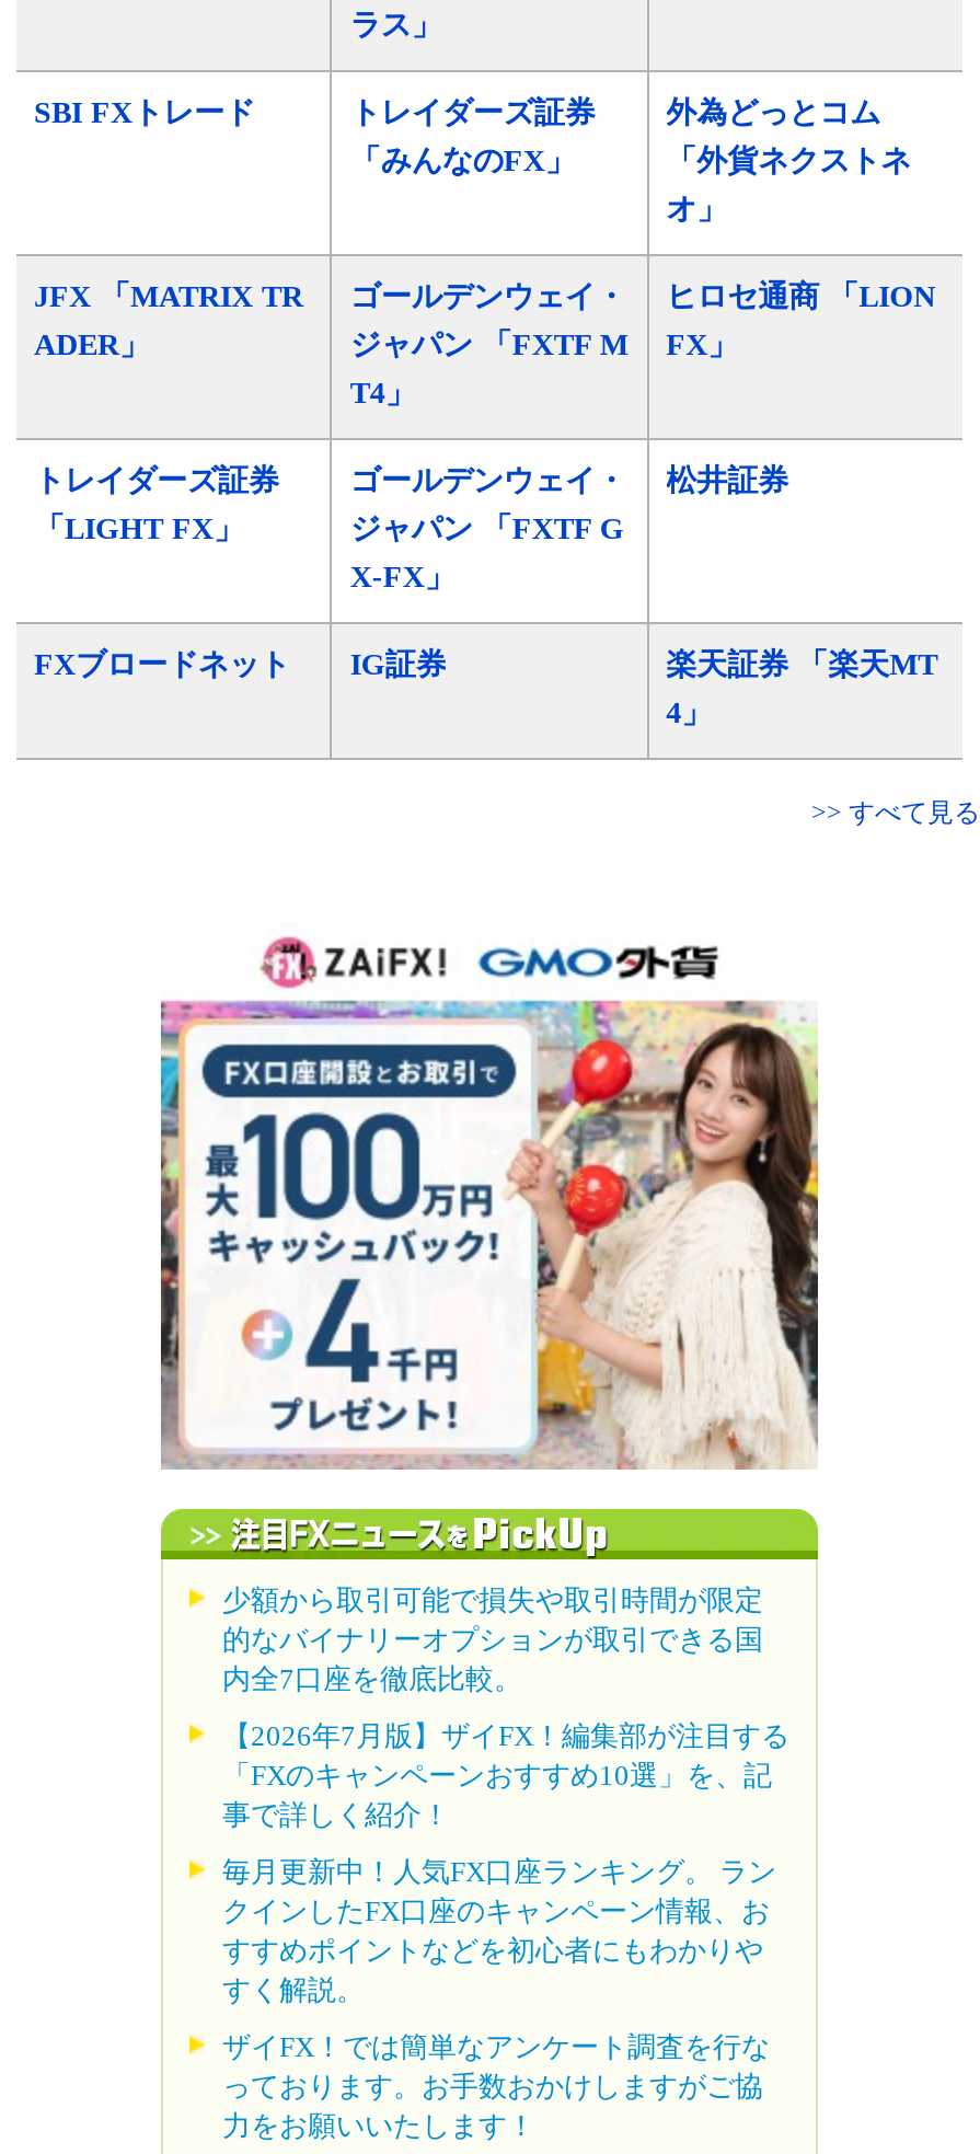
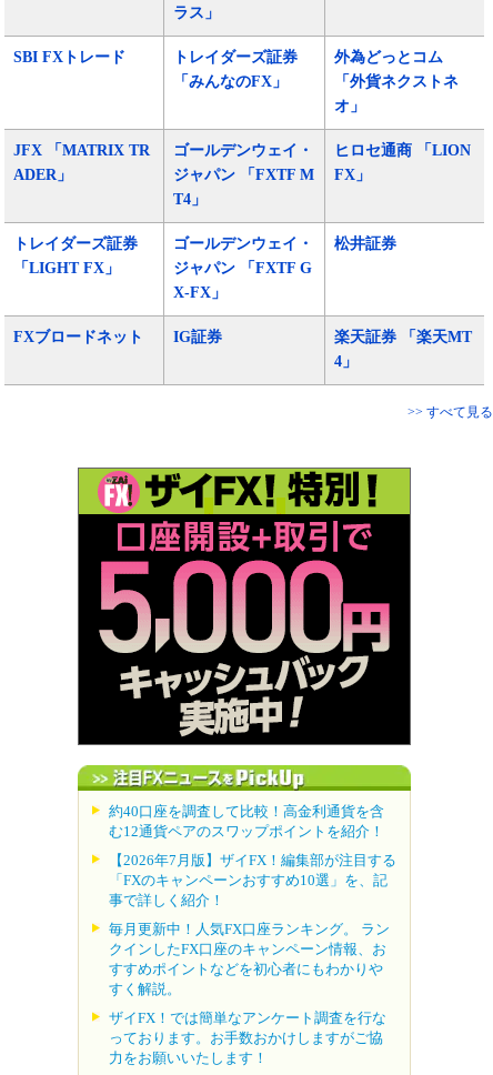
- [image]
+ [image]

- 少額から取引可能で損失や取引時間が限定
- 的なバイナリーオプションが取引できる国
- 内全7口座を徹底比較。
+ 約40口座を調査して比較！高金利通貨を含
+ む12通貨ペアのスワップポイントを紹介！
